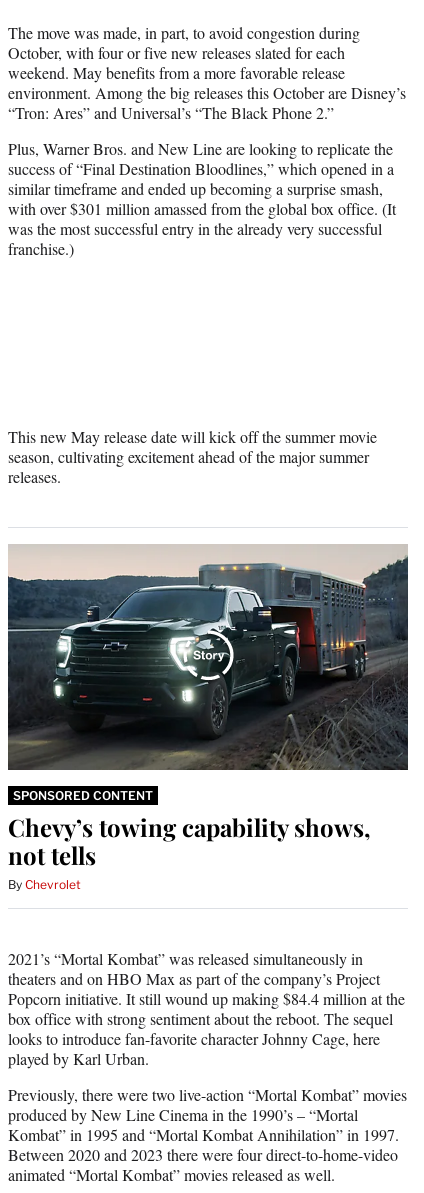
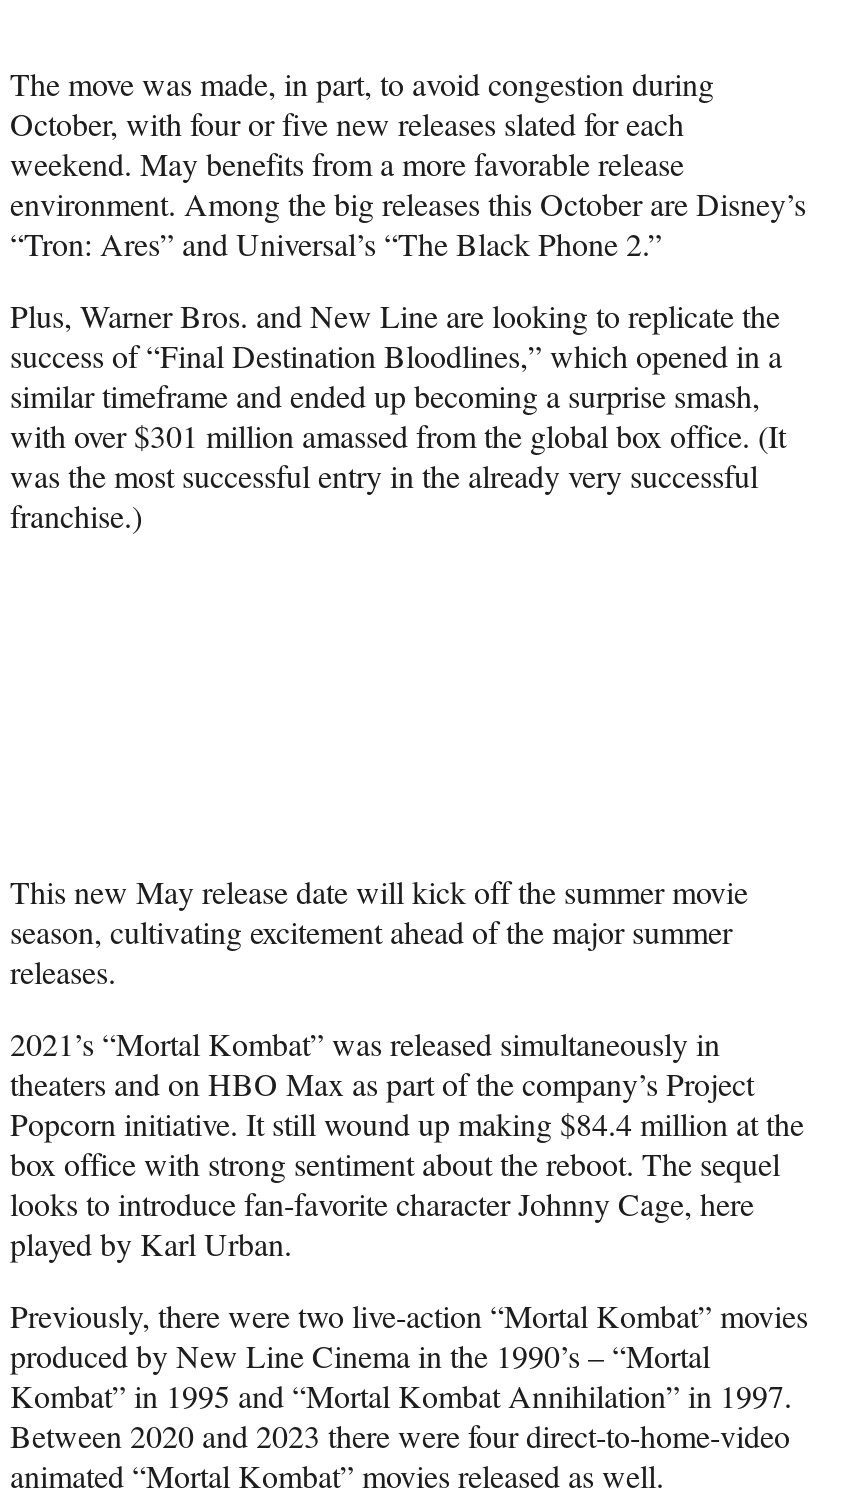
- [image]
- SPONSORED CONTENT
- Chevy’s towing capability shows,
- not tells
- By Chevrolet
